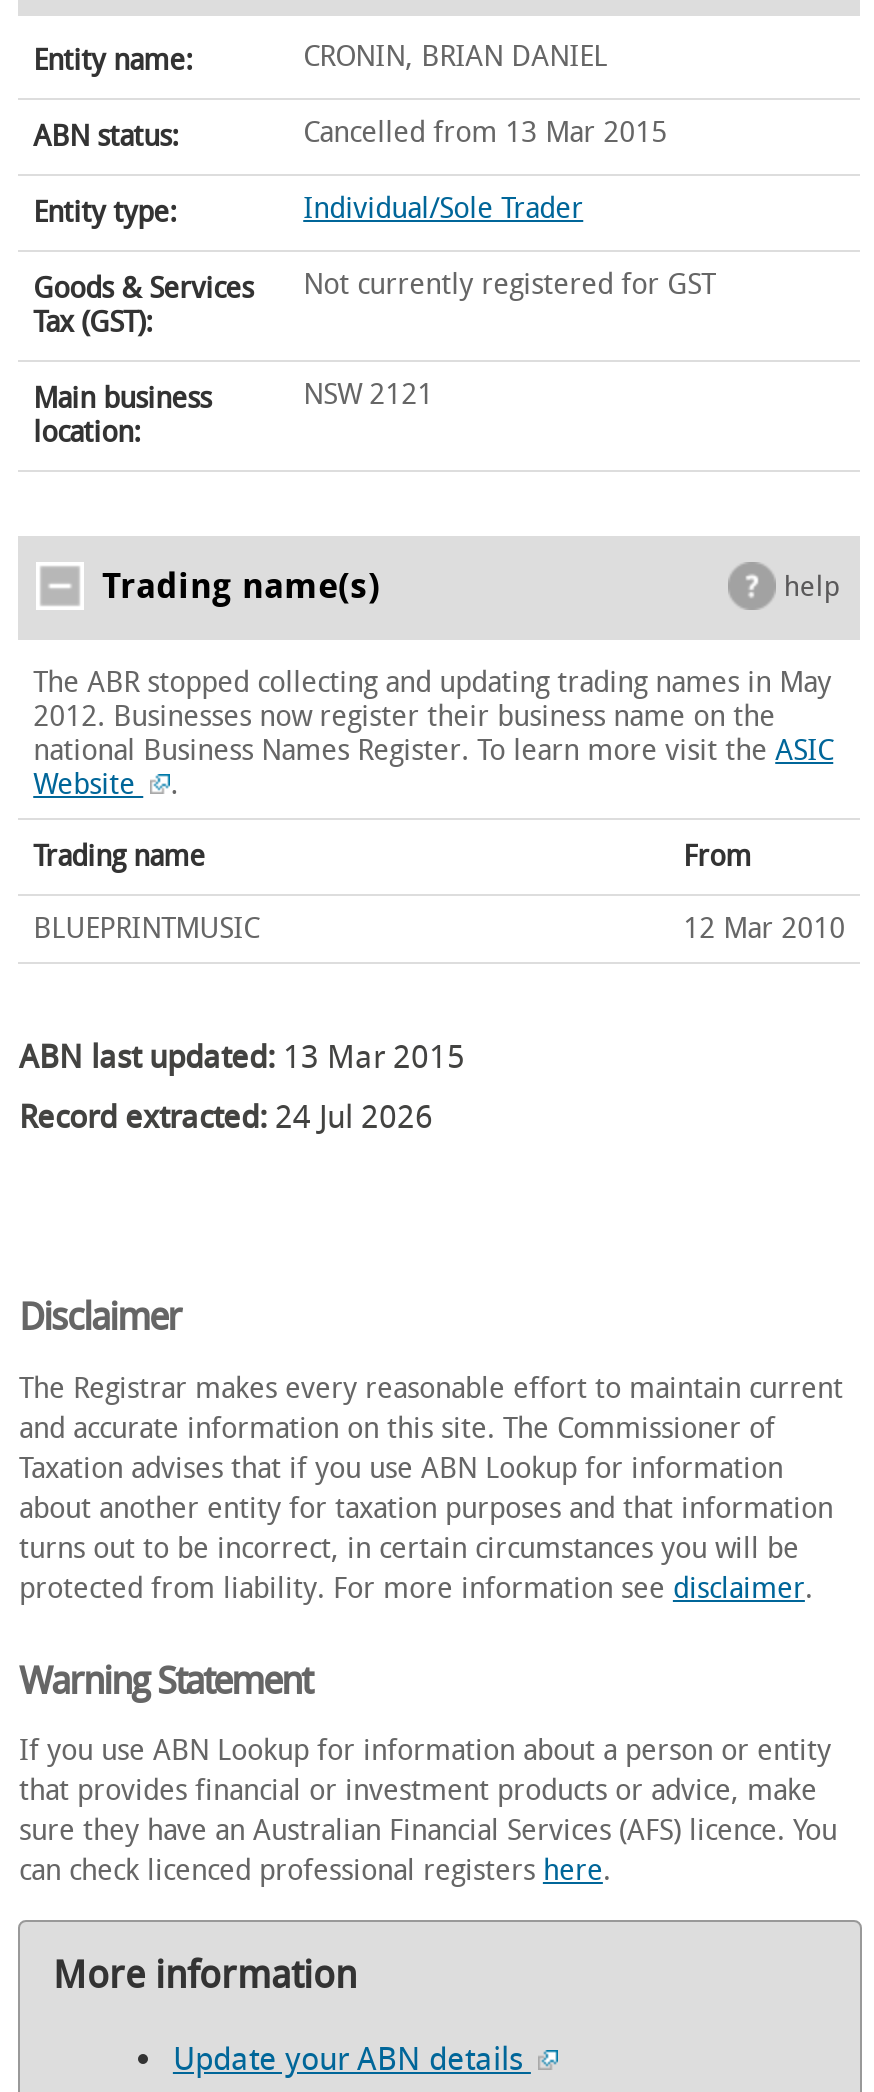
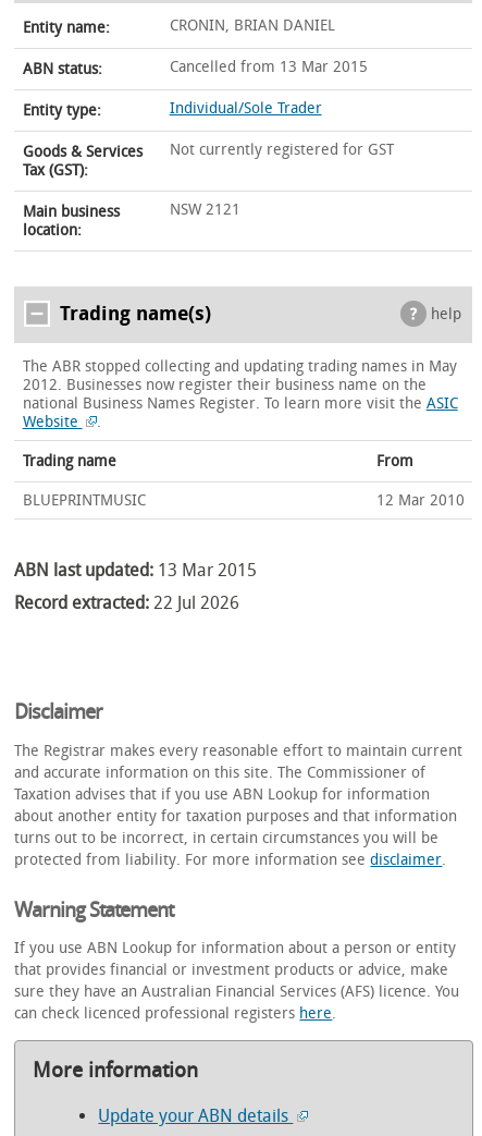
- Record extracted: 24 Jul 2026
+ Record extracted: 22 Jul 2026
